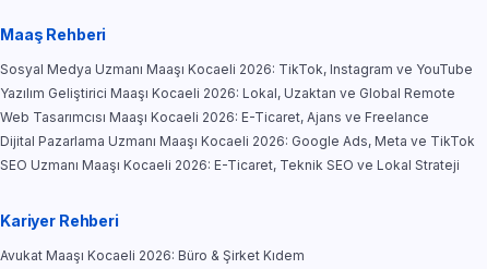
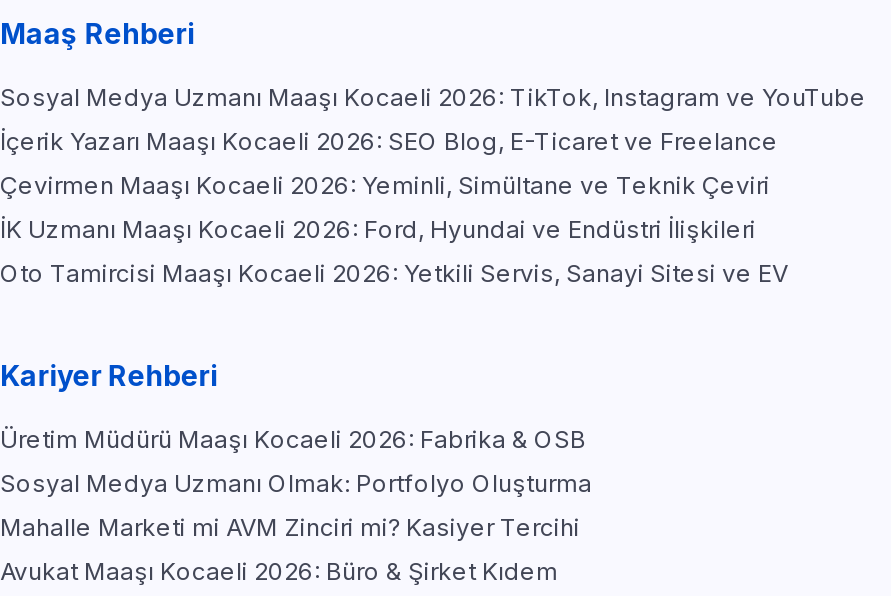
- Yazılım Geliştirici Maaşı Kocaeli 2026: Lokal, Uzaktan ve Global Remote
+ İçerik Yazarı Maaşı Kocaeli 2026: SEO Blog, E-Ticaret ve Freelance

- Web Tasarımcısı Maaşı Kocaeli 2026: E-Ticaret, Ajans ve Freelance
+ Çevirmen Maaşı Kocaeli 2026: Yeminli, Simültane ve Teknik Çeviri

- Dijital Pazarlama Uzmanı Maaşı Kocaeli 2026: Google Ads, Meta ve TikTok
+ İK Uzmanı Maaşı Kocaeli 2026: Ford, Hyundai ve Endüstri İlişkileri

- SEO Uzmanı Maaşı Kocaeli 2026: E-Ticaret, Teknik SEO ve Lokal Strateji
+ Oto Tamircisi Maaşı Kocaeli 2026: Yetkili Servis, Sanayi Sitesi ve EV

+ Üretim Müdürü Maaşı Kocaeli 2026: Fabrika & OSB
+ Sosyal Medya Uzmanı Olmak: Portfolyo Oluşturma
+ Mahalle Marketi mi AVM Zinciri mi? Kasiyer Tercihi
